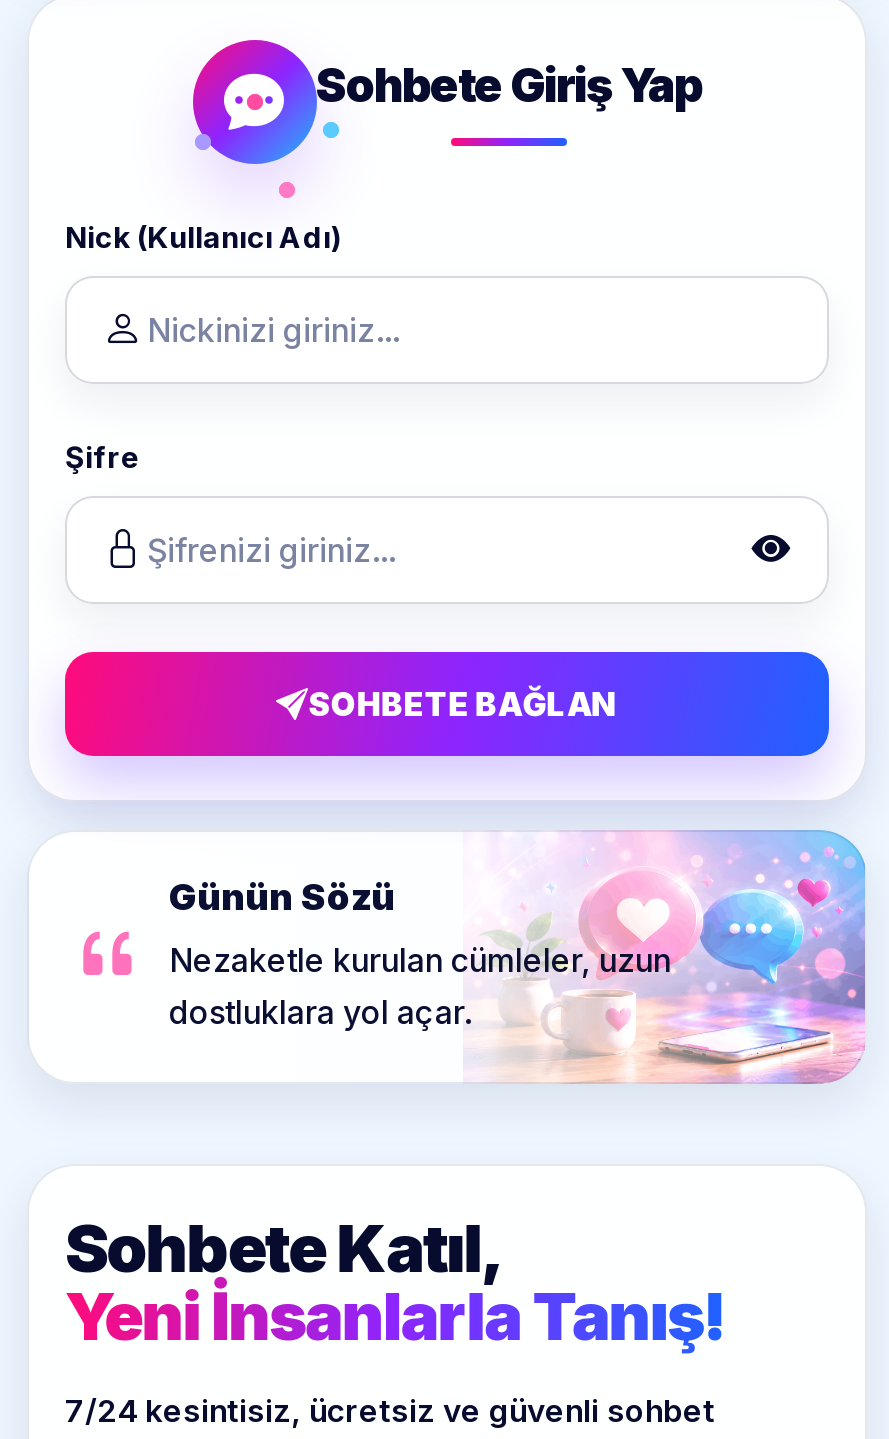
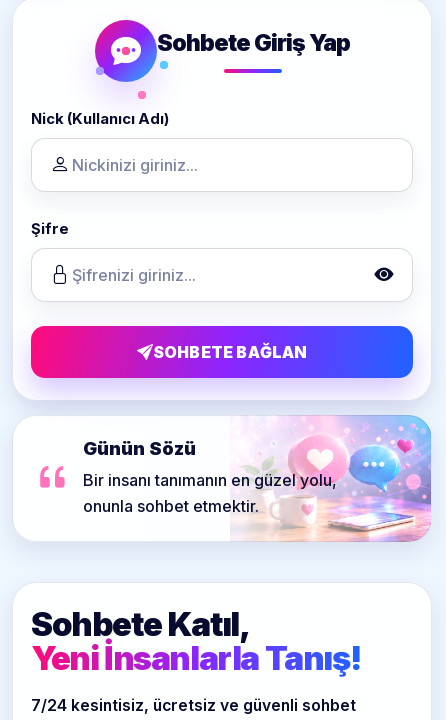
- Nezaketle kurulan cümleler, uzun
- dostluklara yol açar.
+ Bir insanı tanımanın en güzel yolu,
+ onunla sohbet etmektir.
